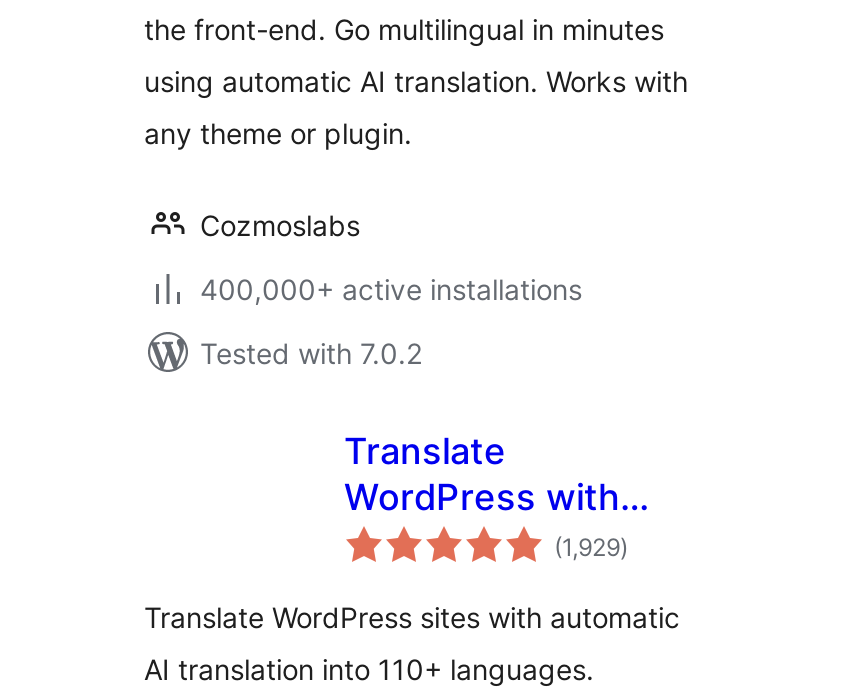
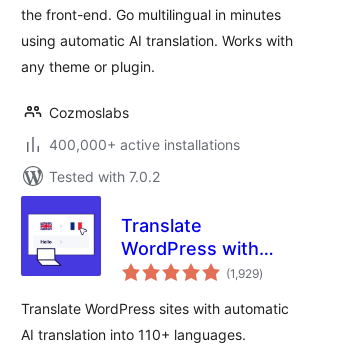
+ [image]
